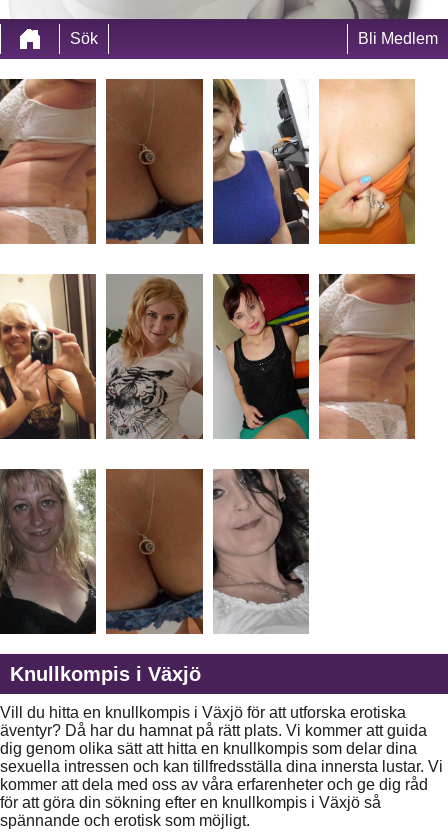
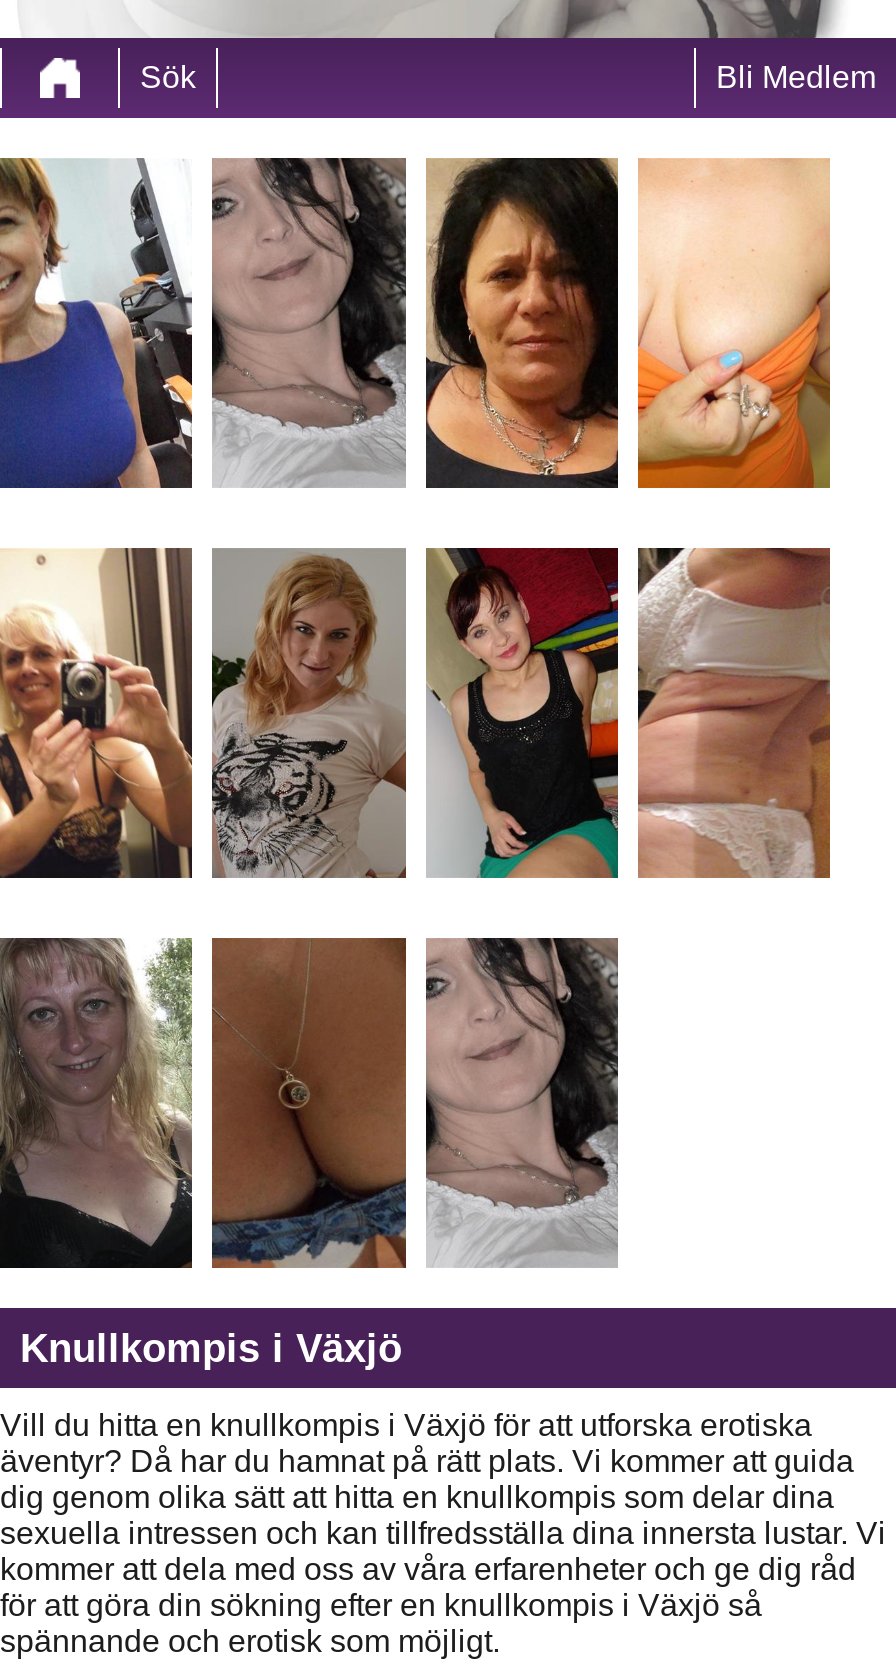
- [image]
+ [image]

- [image]
+ [image]

- [image]
+ [image]
